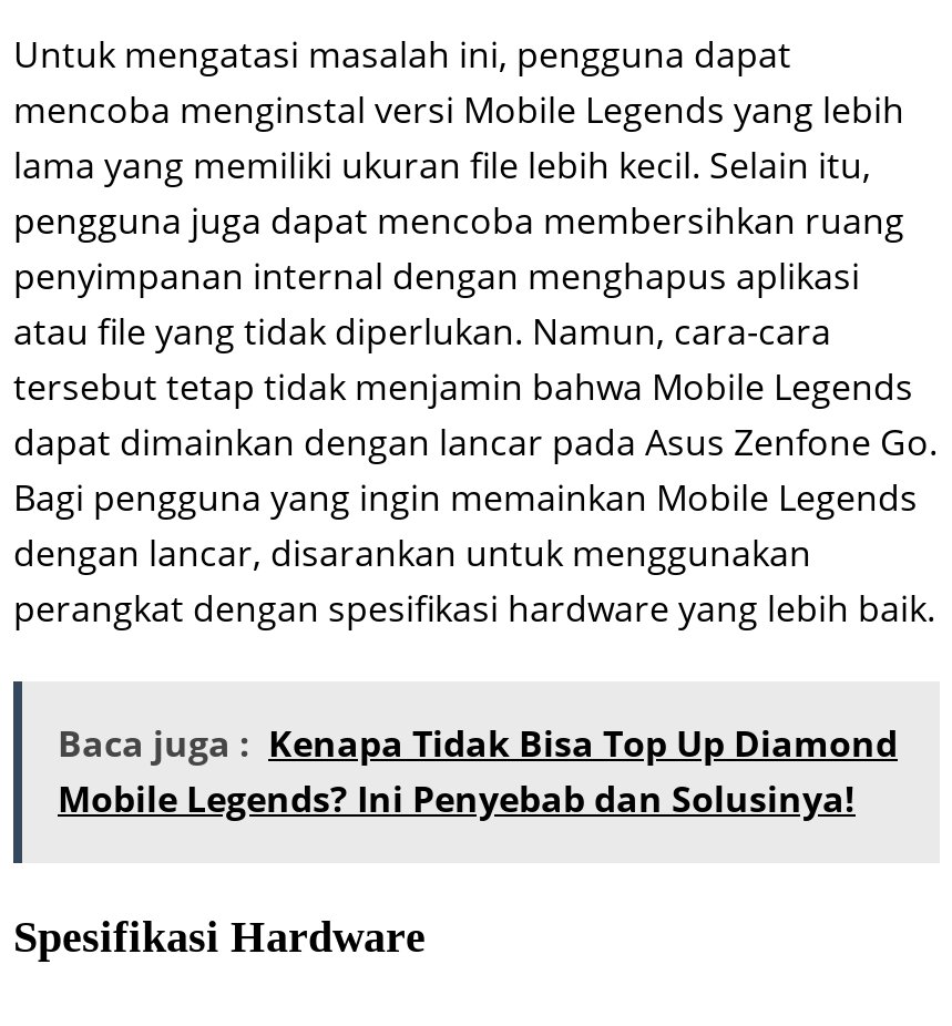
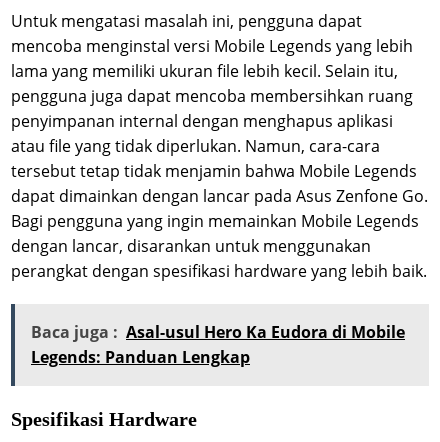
- Baca juga : Kenapa Tidak Bisa Top Up Diamond
- Mobile Legends? Ini Penyebab dan Solusinya!
+ Baca juga : Asal-usul Hero Ka Eudora di Mobile
+ Legends: Panduan Lengkap
